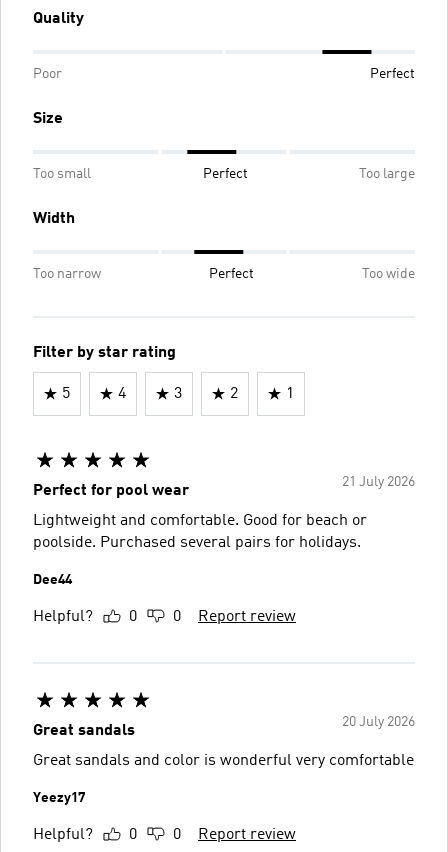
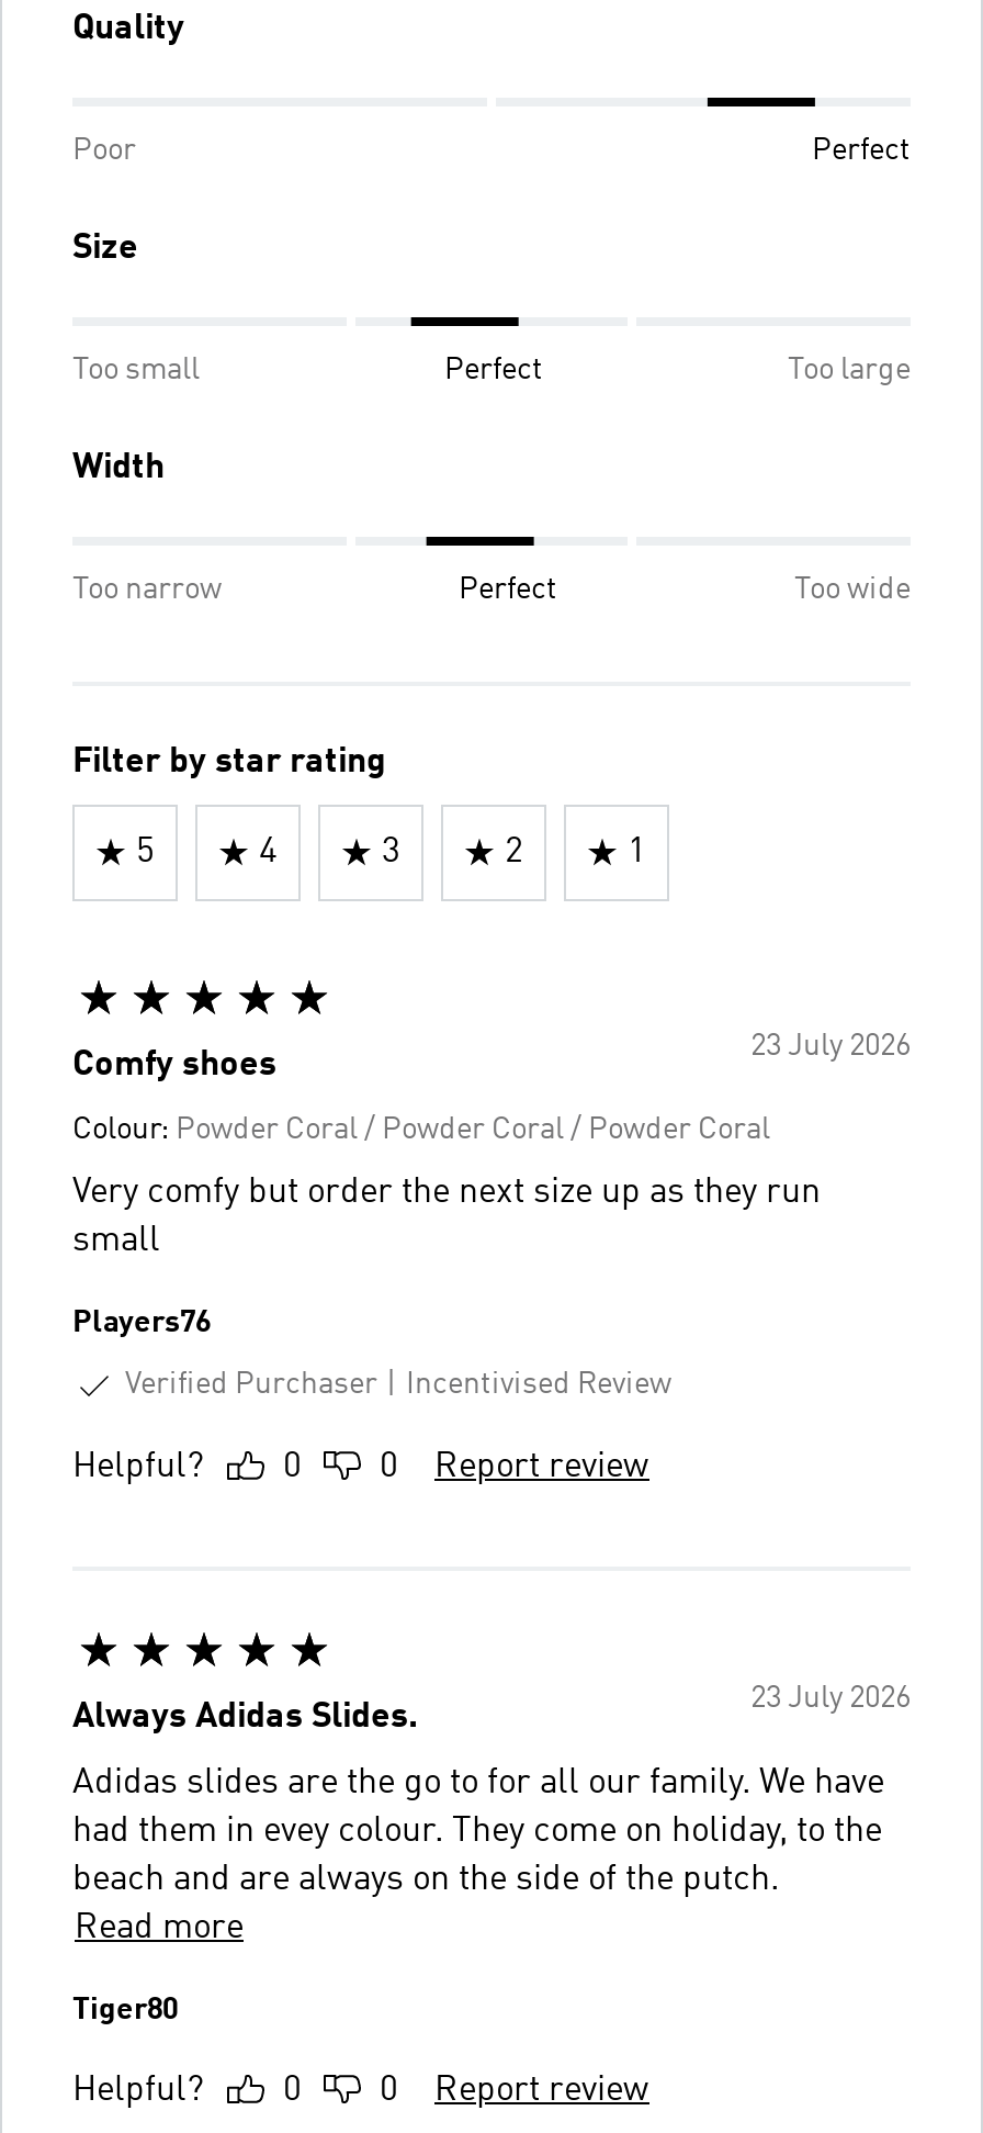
- 21 July 2026
- Perfect for pool wear
- Lightweight and comfortable. Good for beach or
- poolside. Purchased several pairs for holidays.
- Dee44
+ 23 July 2026
+ Comfy shoes
+ Colour: Powder Coral / Powder Coral / Powder Coral
+ Very comfy but order the next size up as they run
+ small
+ Players76
+ Verified Purchaser
+ Incentivised Review

- 20 July 2026
- Great sandals
+ 23 July 2026
+ Always Adidas Slides.

- Great sandals and color is wonderful very comfortable
+ Adidas slides are the go to for all our family. We have
+ had them in evey colour. They come on holiday, to the
+ beach and are always on the side of the putch.
+ Read more

- Yeezy17
+ Tiger80
